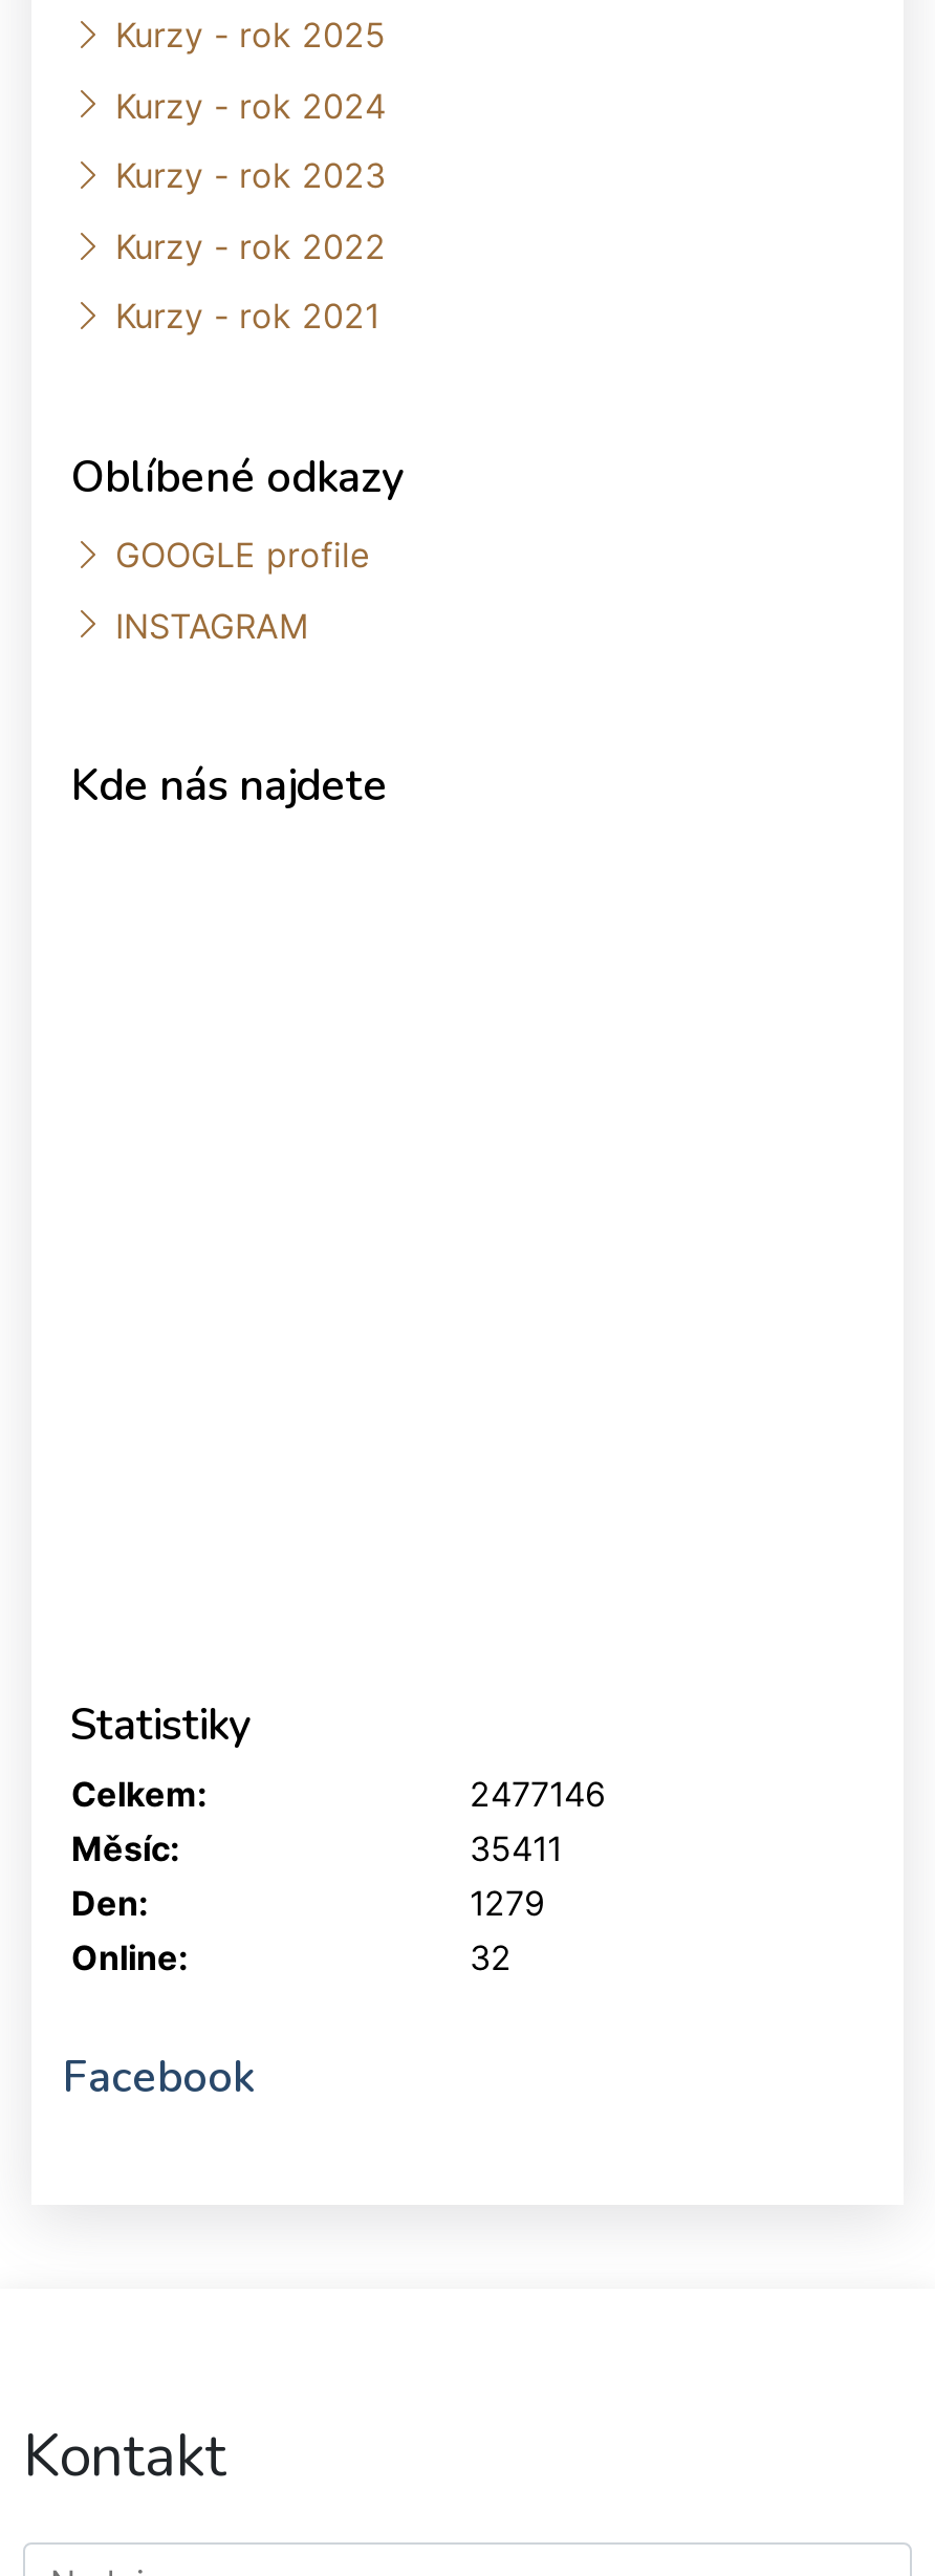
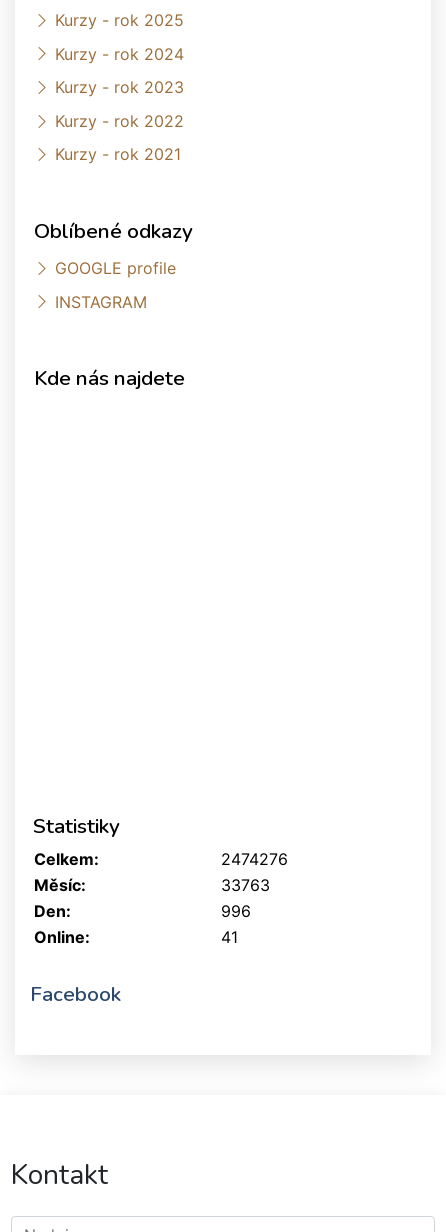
- 2477146
+ 2474276

- 35411
+ 33763

- 1279
+ 996

- 32
+ 41
